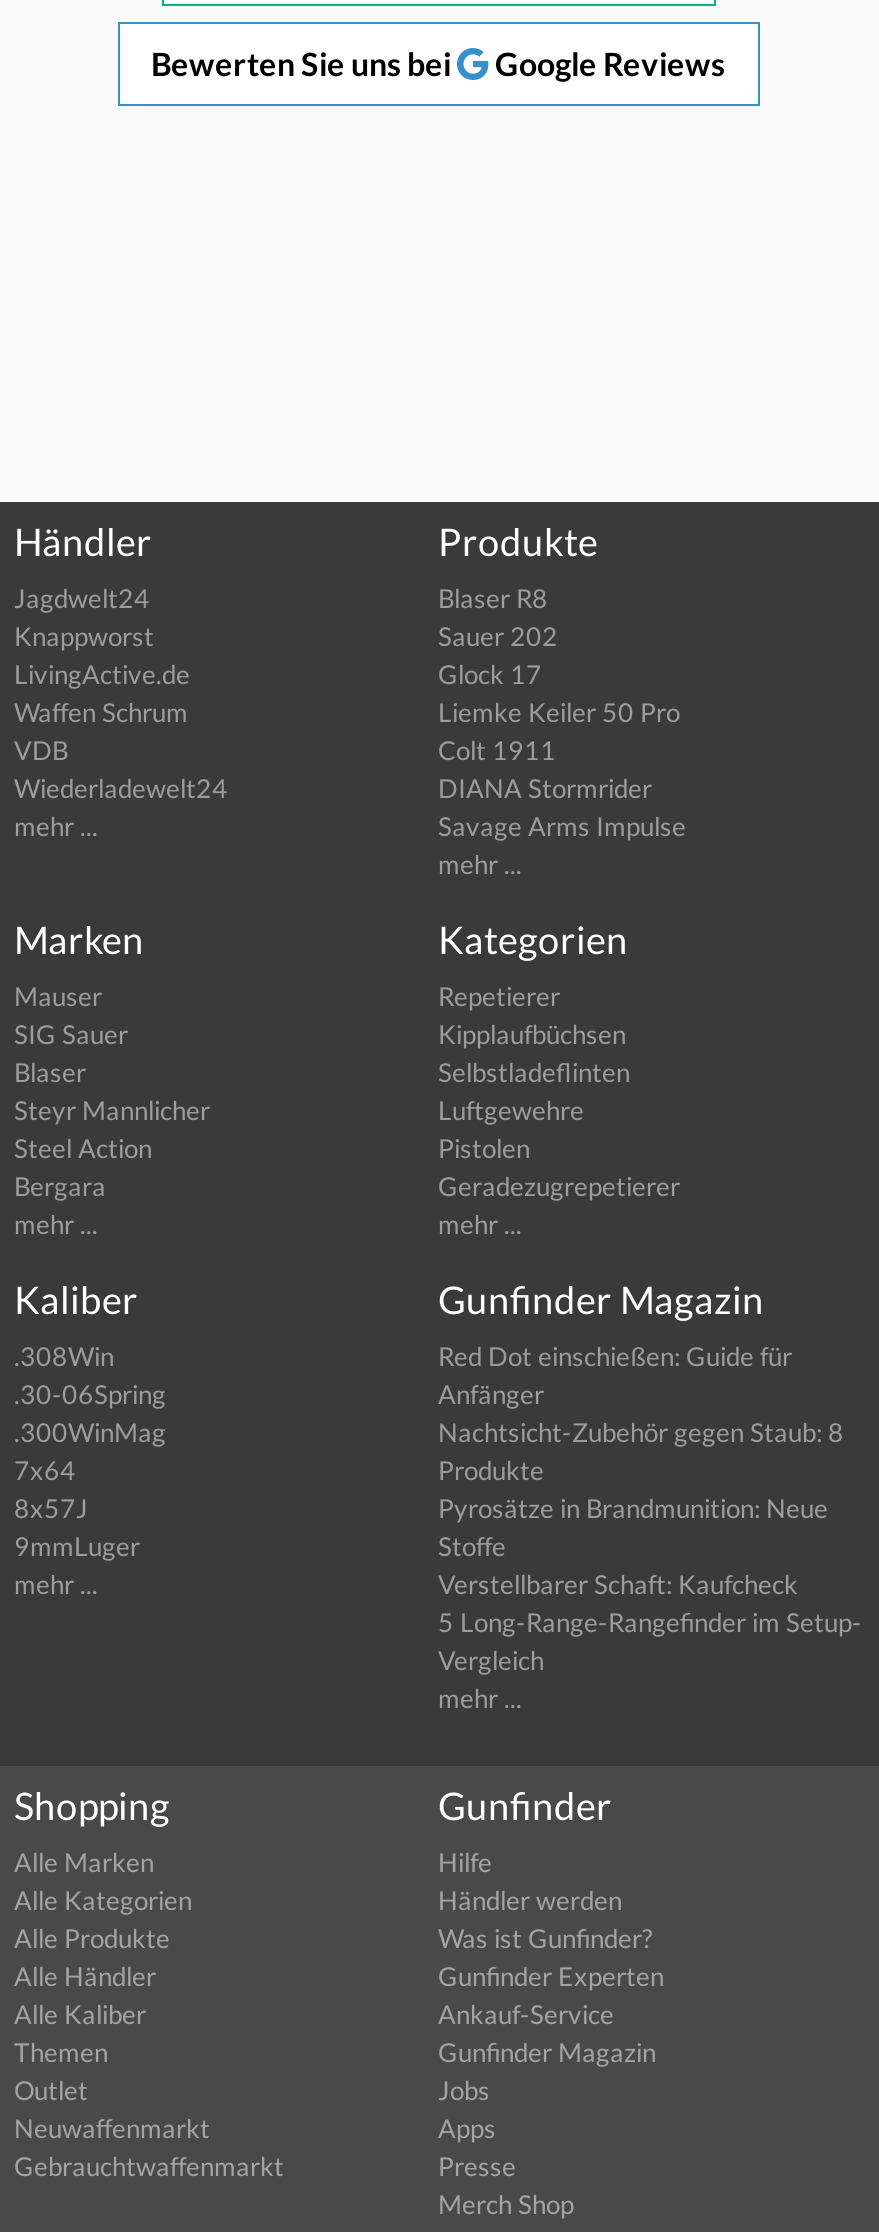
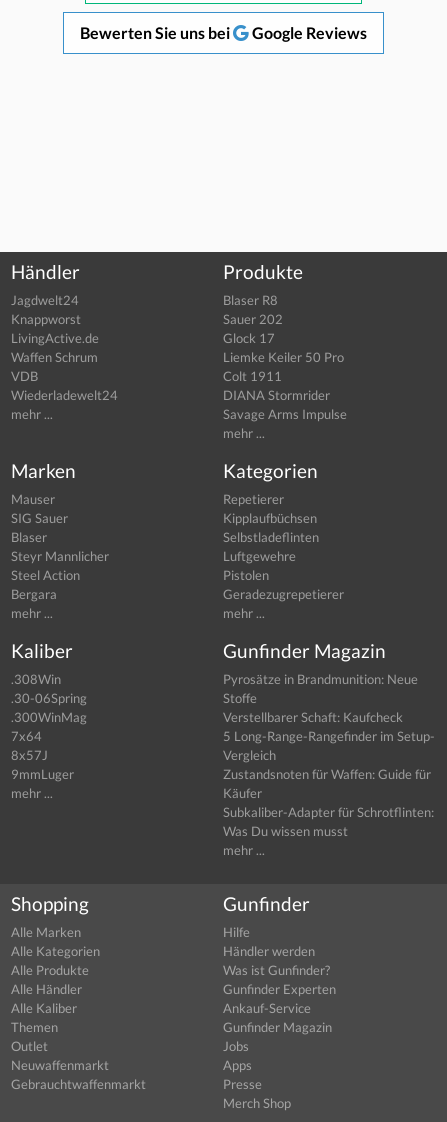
- Red Dot einschießen: Guide für
- Anfänger
- Nachtsicht-Zubehör gegen Staub: 8
- Produkte

moved up: Pyrosätze in Brandmunition: Neue | Stoffe | Verstellbarer Schaft: Kaufcheck | 5 Long-Range-Rangefinder im Setup- | Vergleich

+ Zustandsnoten für Waffen: Guide für
+ Käufer
+ Subkaliber-Adapter für Schrotflinten:
+ Was Du wissen musst
